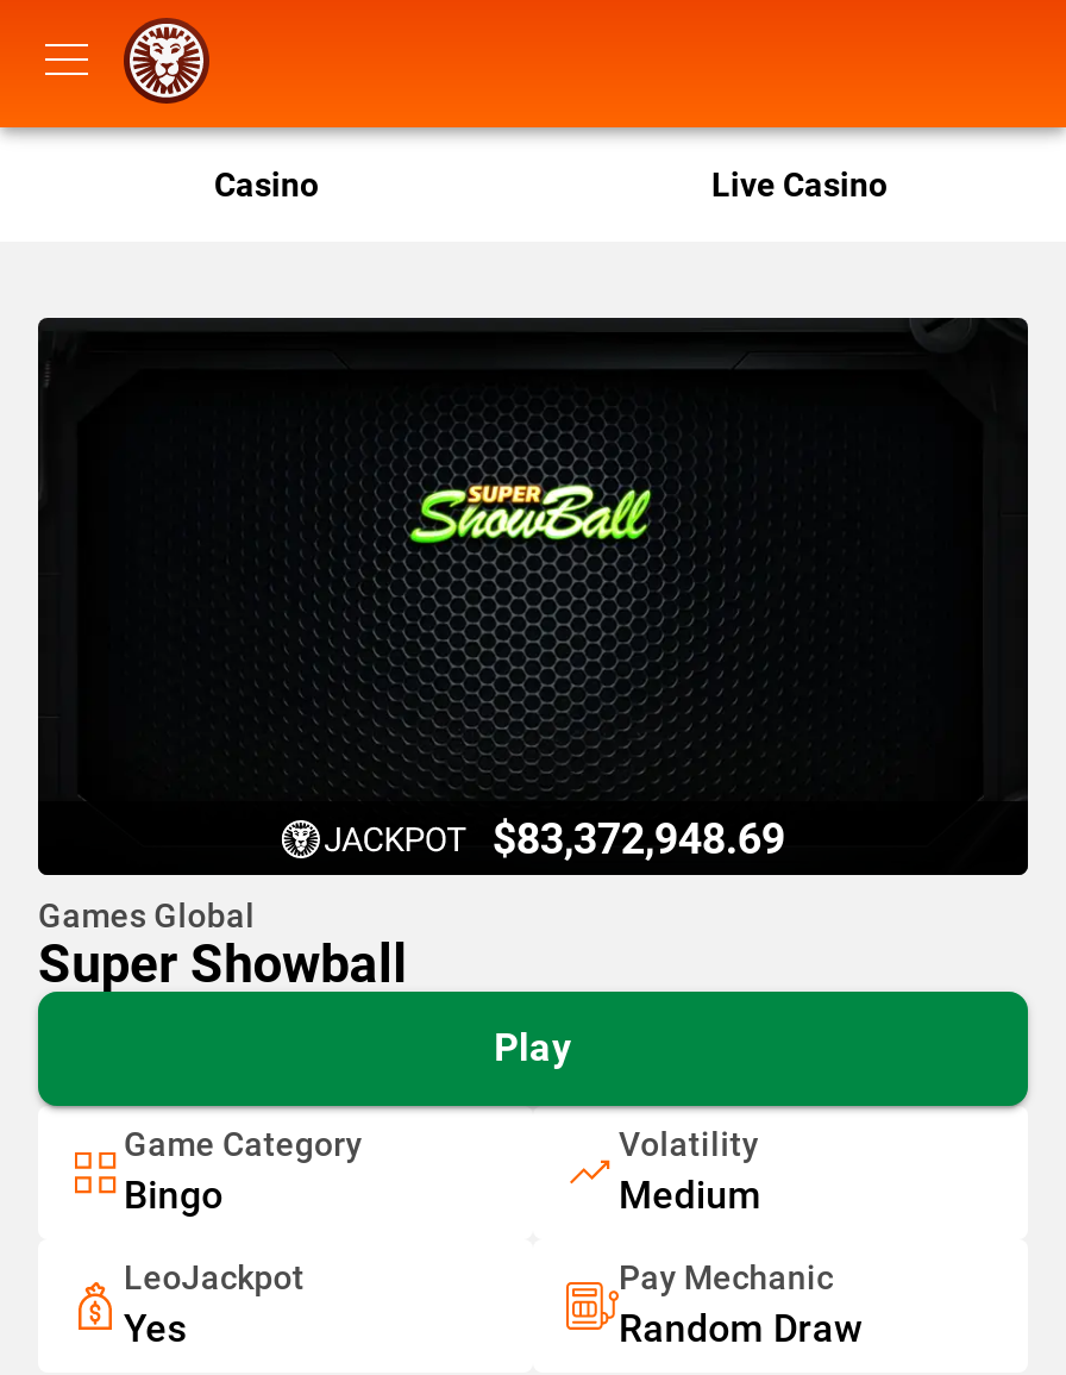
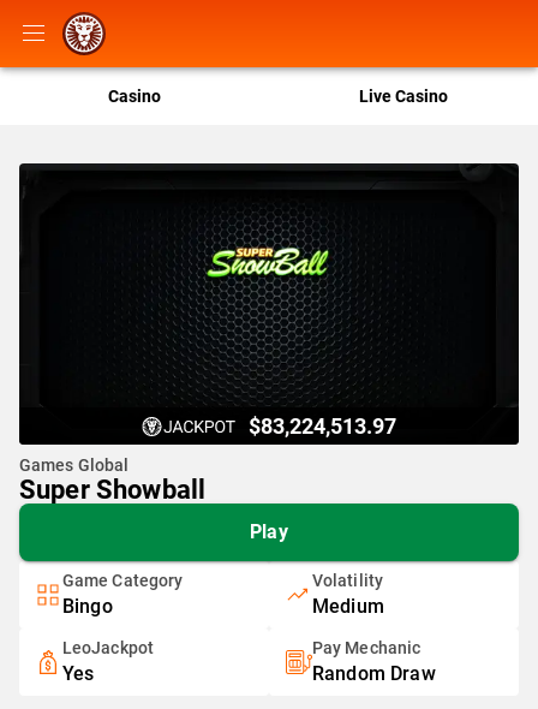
- $83,372,948.69
+ $83,224,513.97
